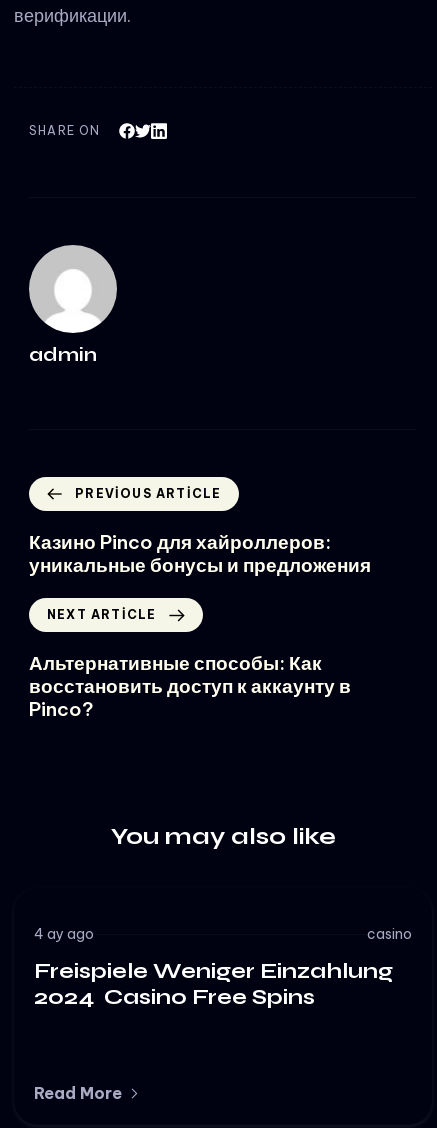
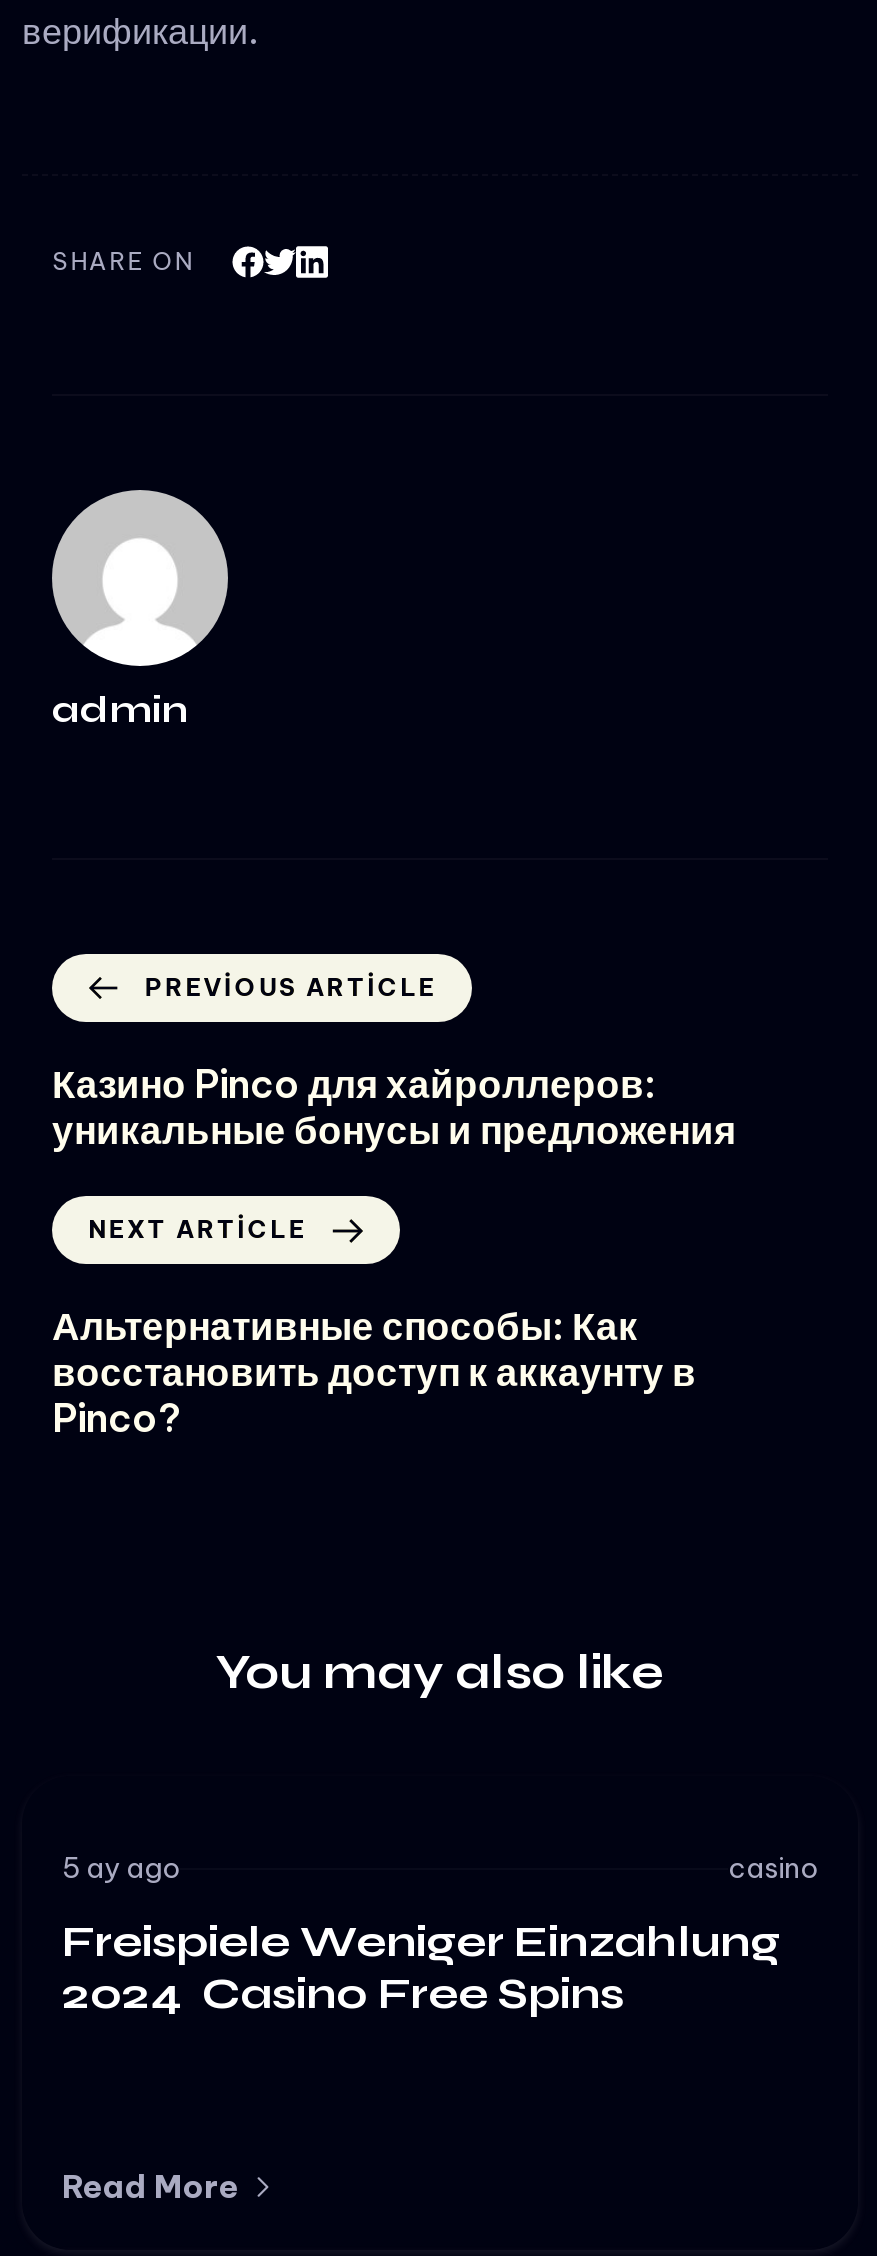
- 4 ay ago
+ 5 ay ago
